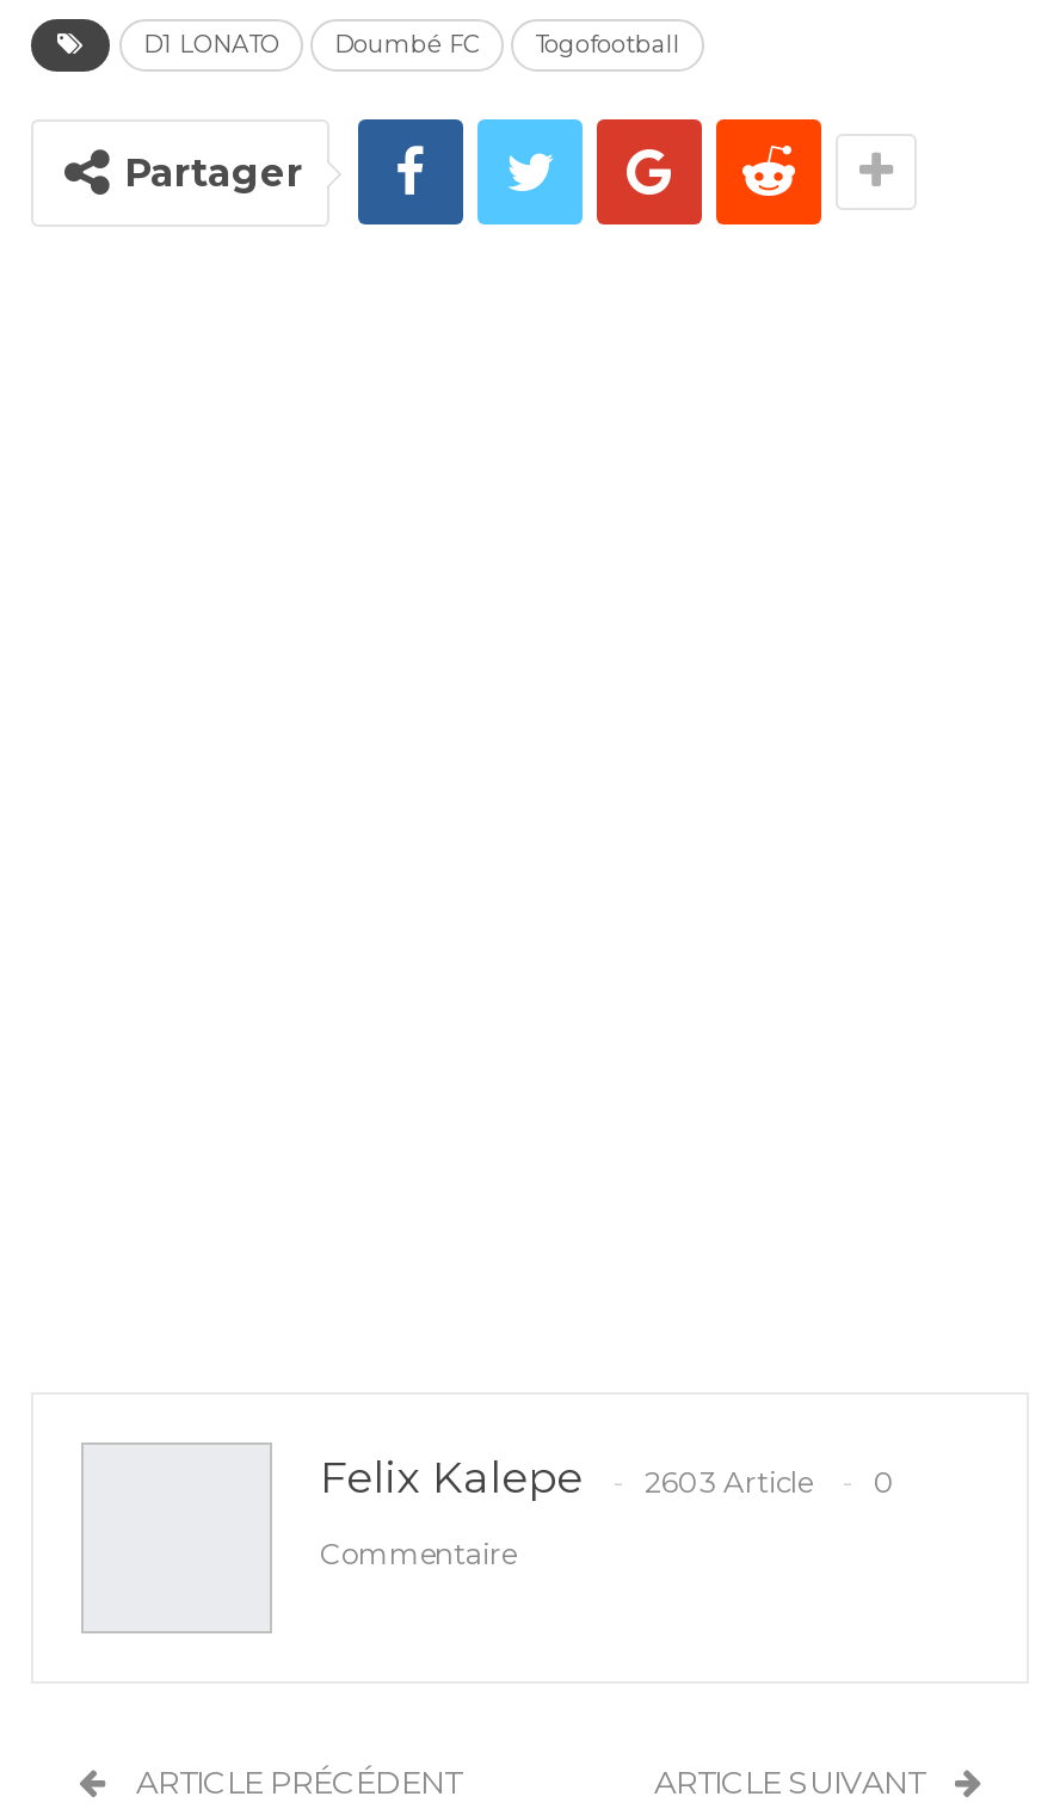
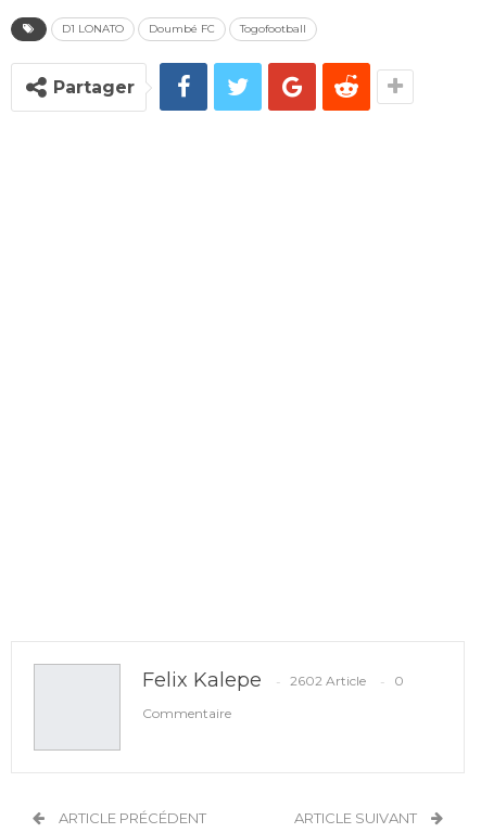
- 2603 Article
+ 2602 Article
